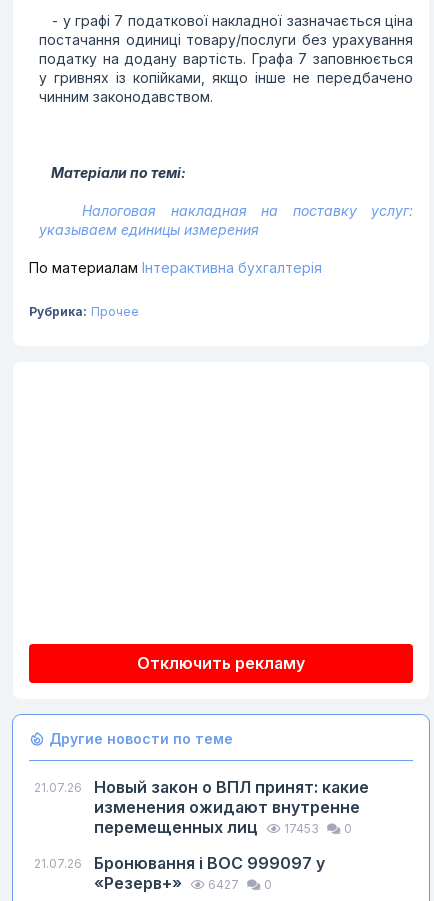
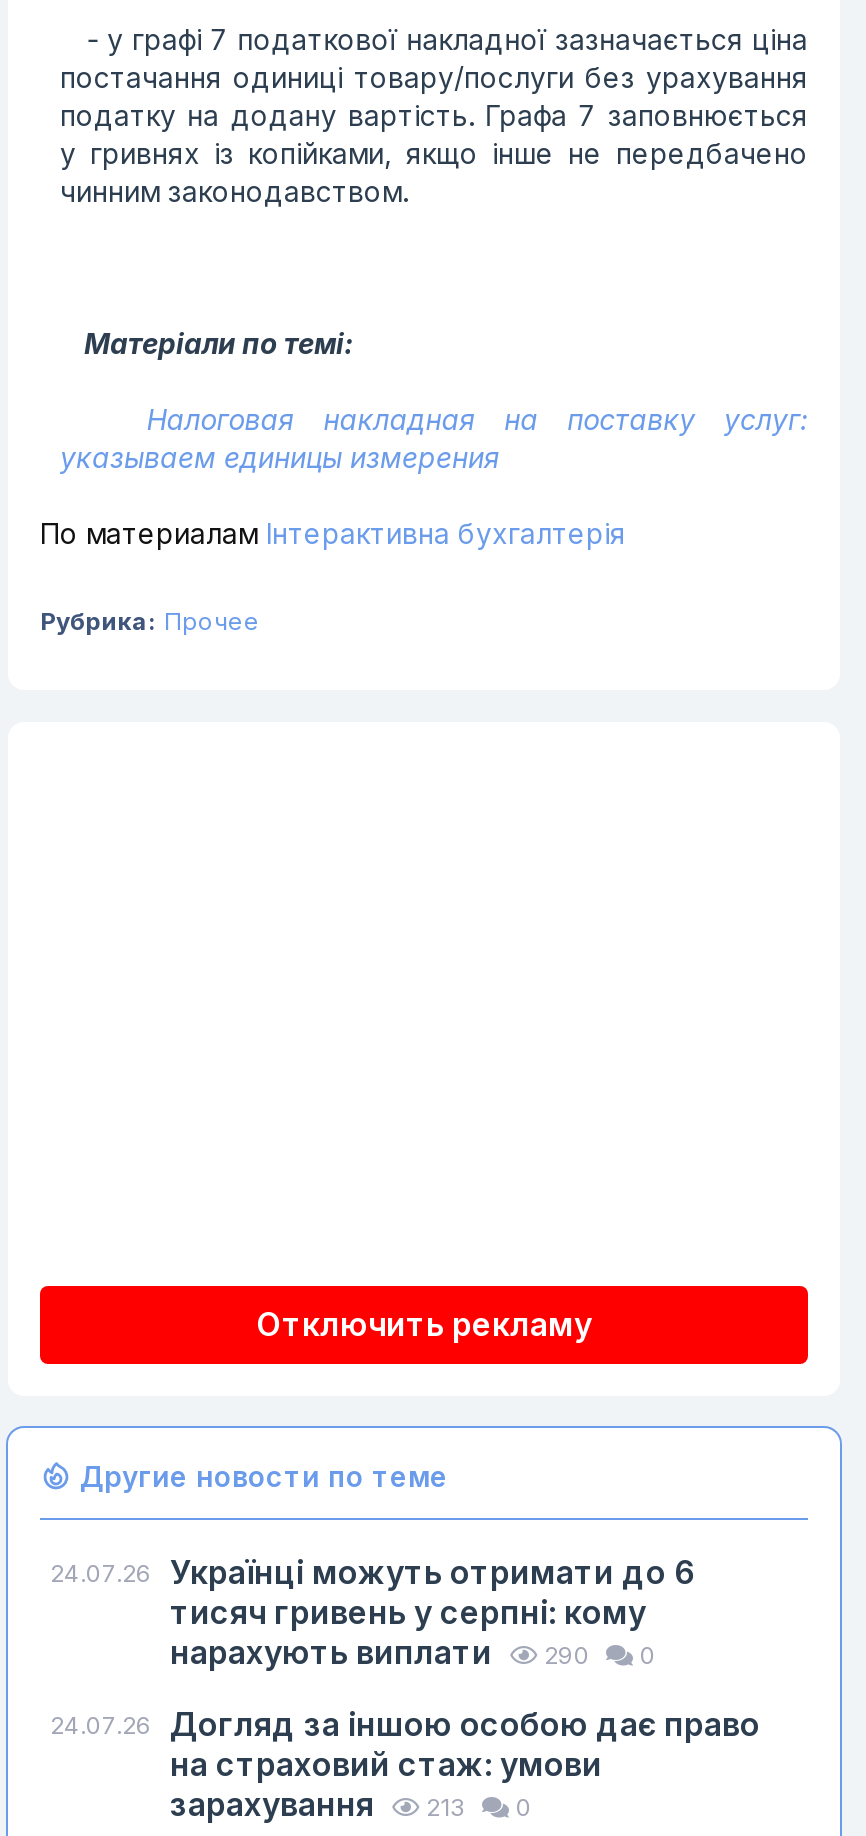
- 21.07.26
- Новый закон о ВПЛ принят: какие
- изменения ожидают внутренне
- перемещенных лиц
- 17453
+ 24.07.26 Українці можуть отримати до 6
+ тисяч гривень у серпні: кому
+ нарахують виплати
+ 290

- 21.07.26
- Бронювання і ВОС 999097 у
- «Резерв+»
- 6427
+ 24.07.26 Догляд за іншою особою дає право
+ на страховий стаж: умови
+ зарахування
+ 213
